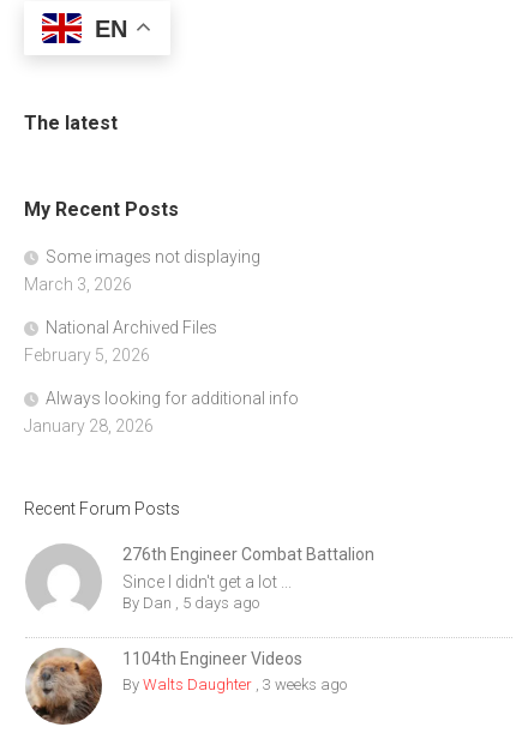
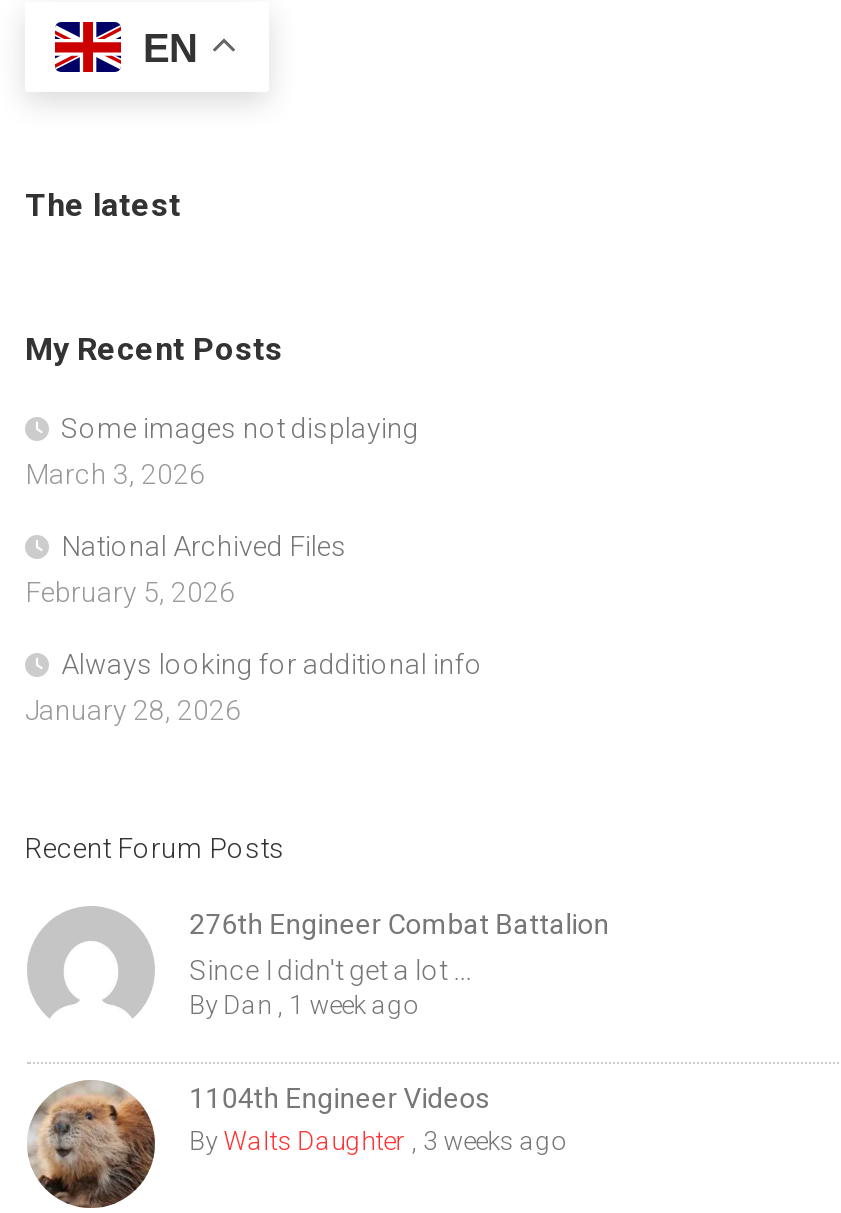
- By Dan, 5 days ago
+ By Dan, 1 week ago
